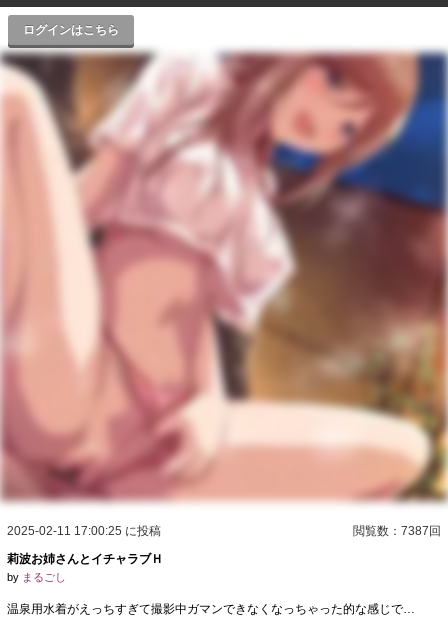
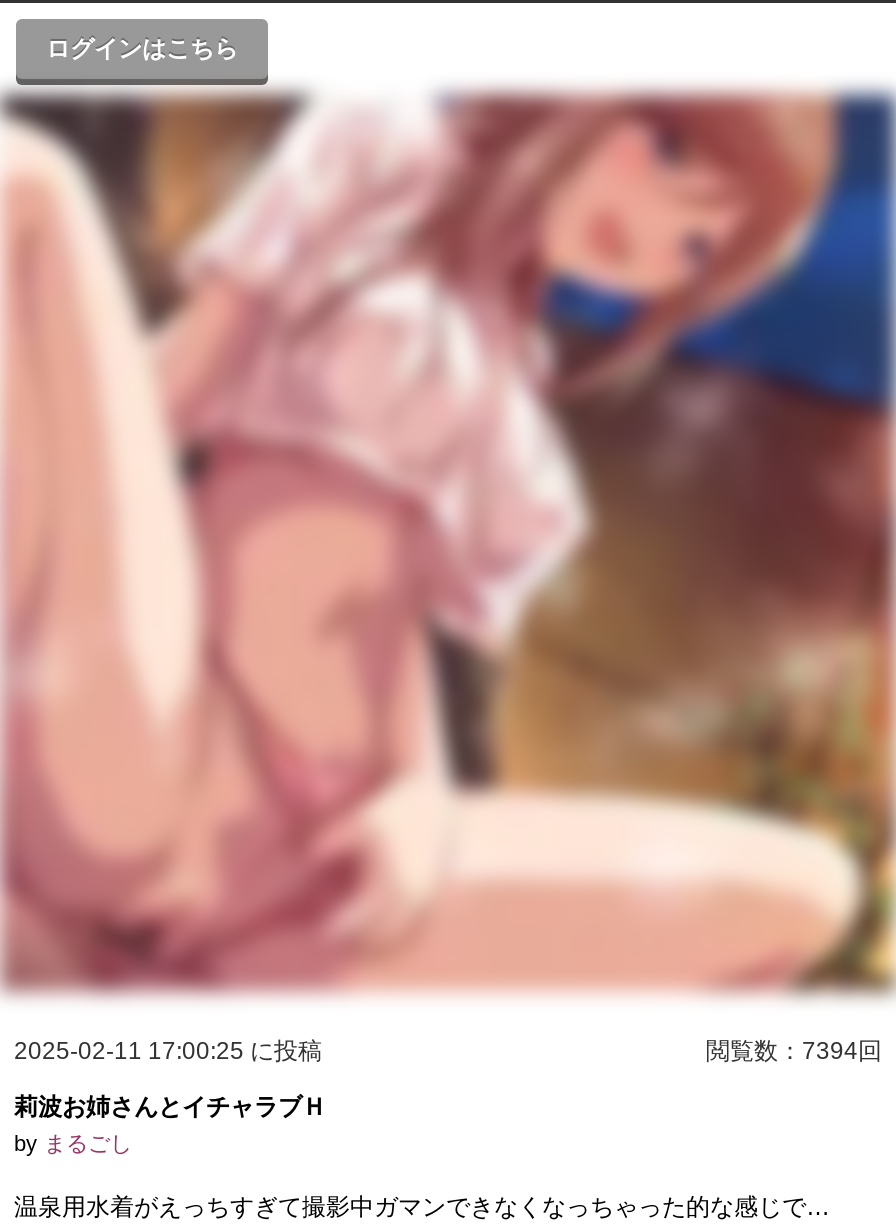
- 閲覧数：7387回
+ 閲覧数：7394回
